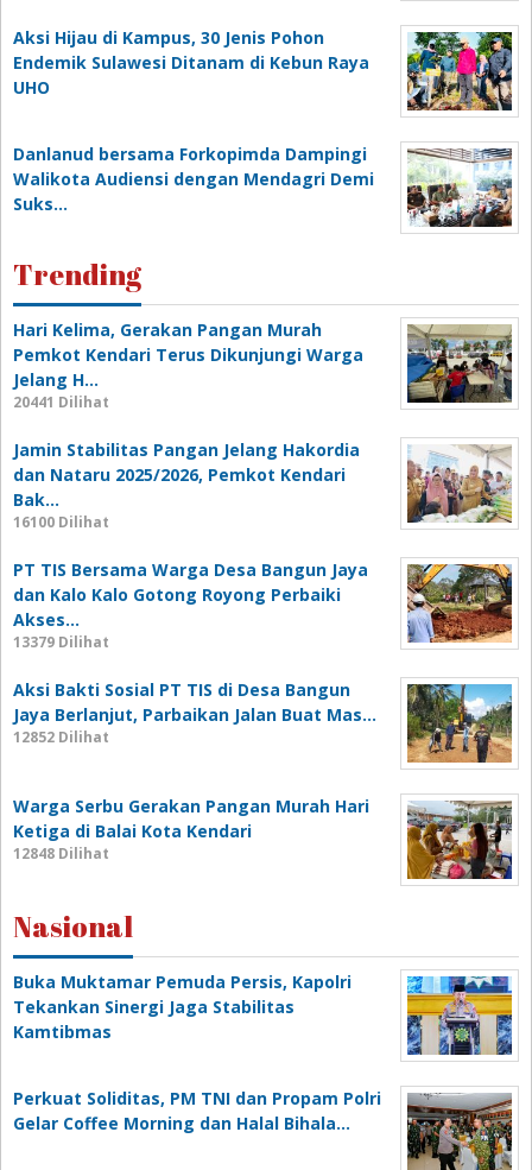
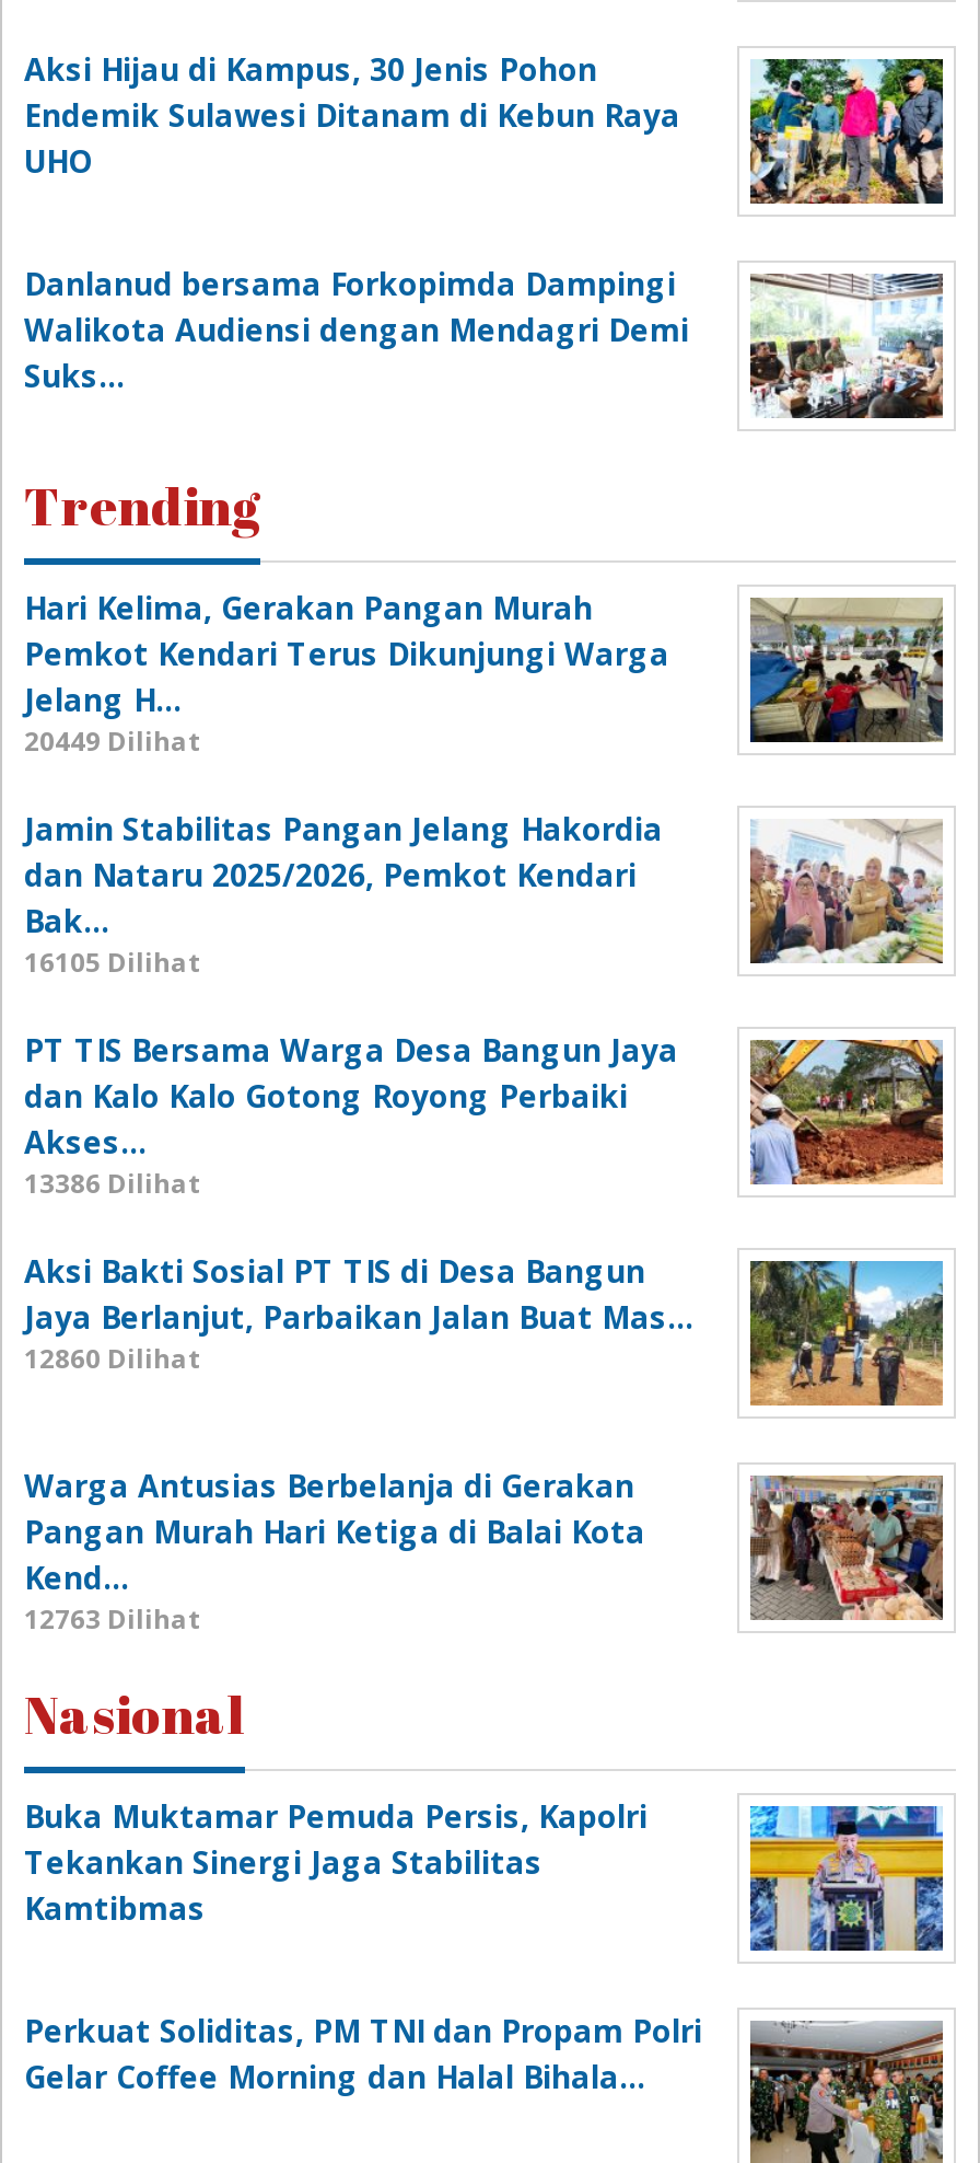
- 20441 Dilihat
+ 20449 Dilihat

- 16100 Dilihat
+ 16105 Dilihat

- 13379 Dilihat
+ 13386 Dilihat

- 12852 Dilihat
+ 12860 Dilihat

- Warga Serbu Gerakan Pangan Murah Hari
- Ketiga di Balai Kota Kendari
- 12848 Dilihat
+ Warga Antusias Berbelanja di Gerakan
+ Pangan Murah Hari Ketiga di Balai Kota
+ Kend…
+ 12763 Dilihat

- [image]
+ [image]
